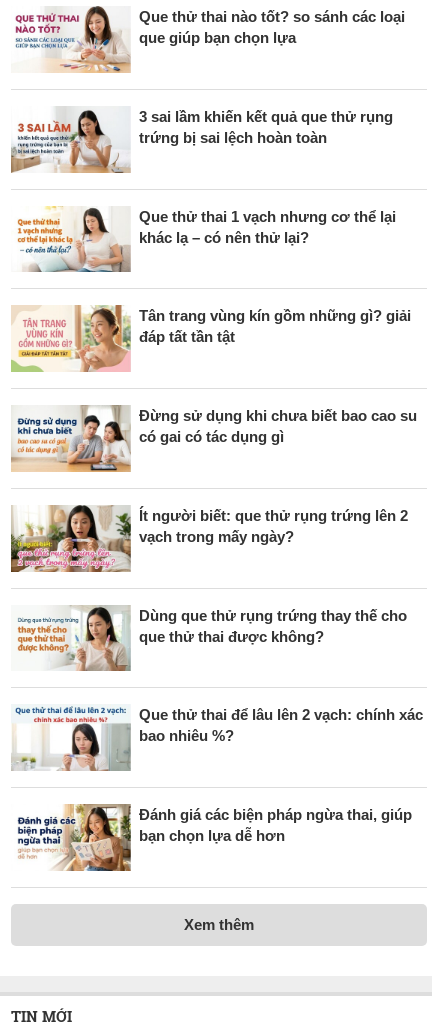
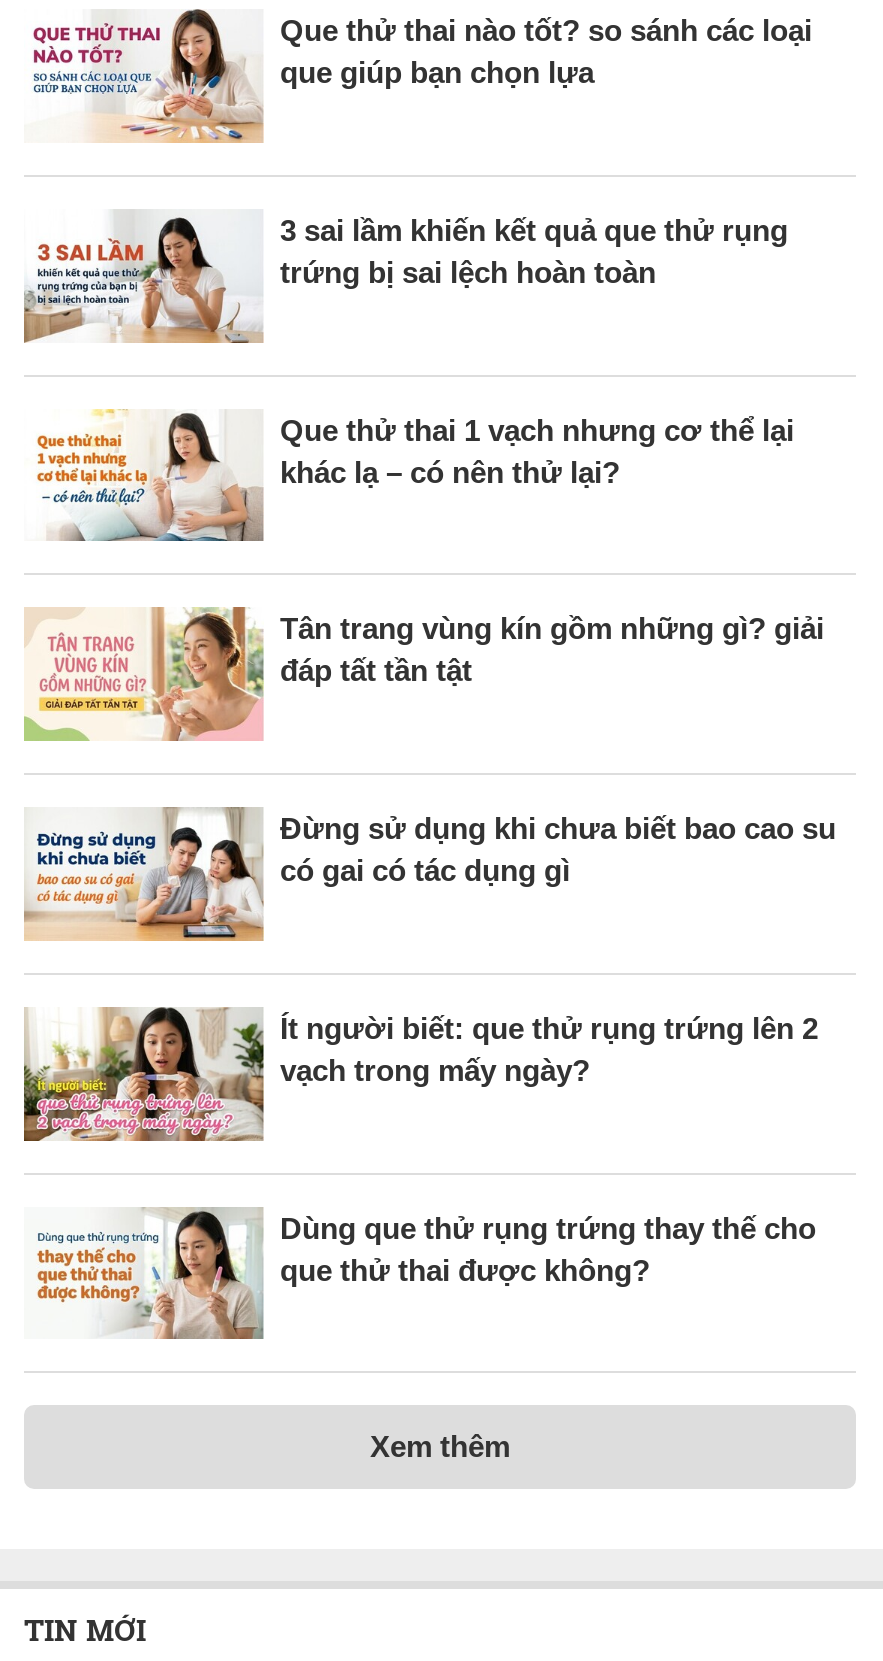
- [image]
- Que thử thai để lâu lên 2 vạch: chính xác
- bao nhiêu %?

- [image]
- Đánh giá các biện pháp ngừa thai, giúp
- bạn chọn lựa dễ hơn
